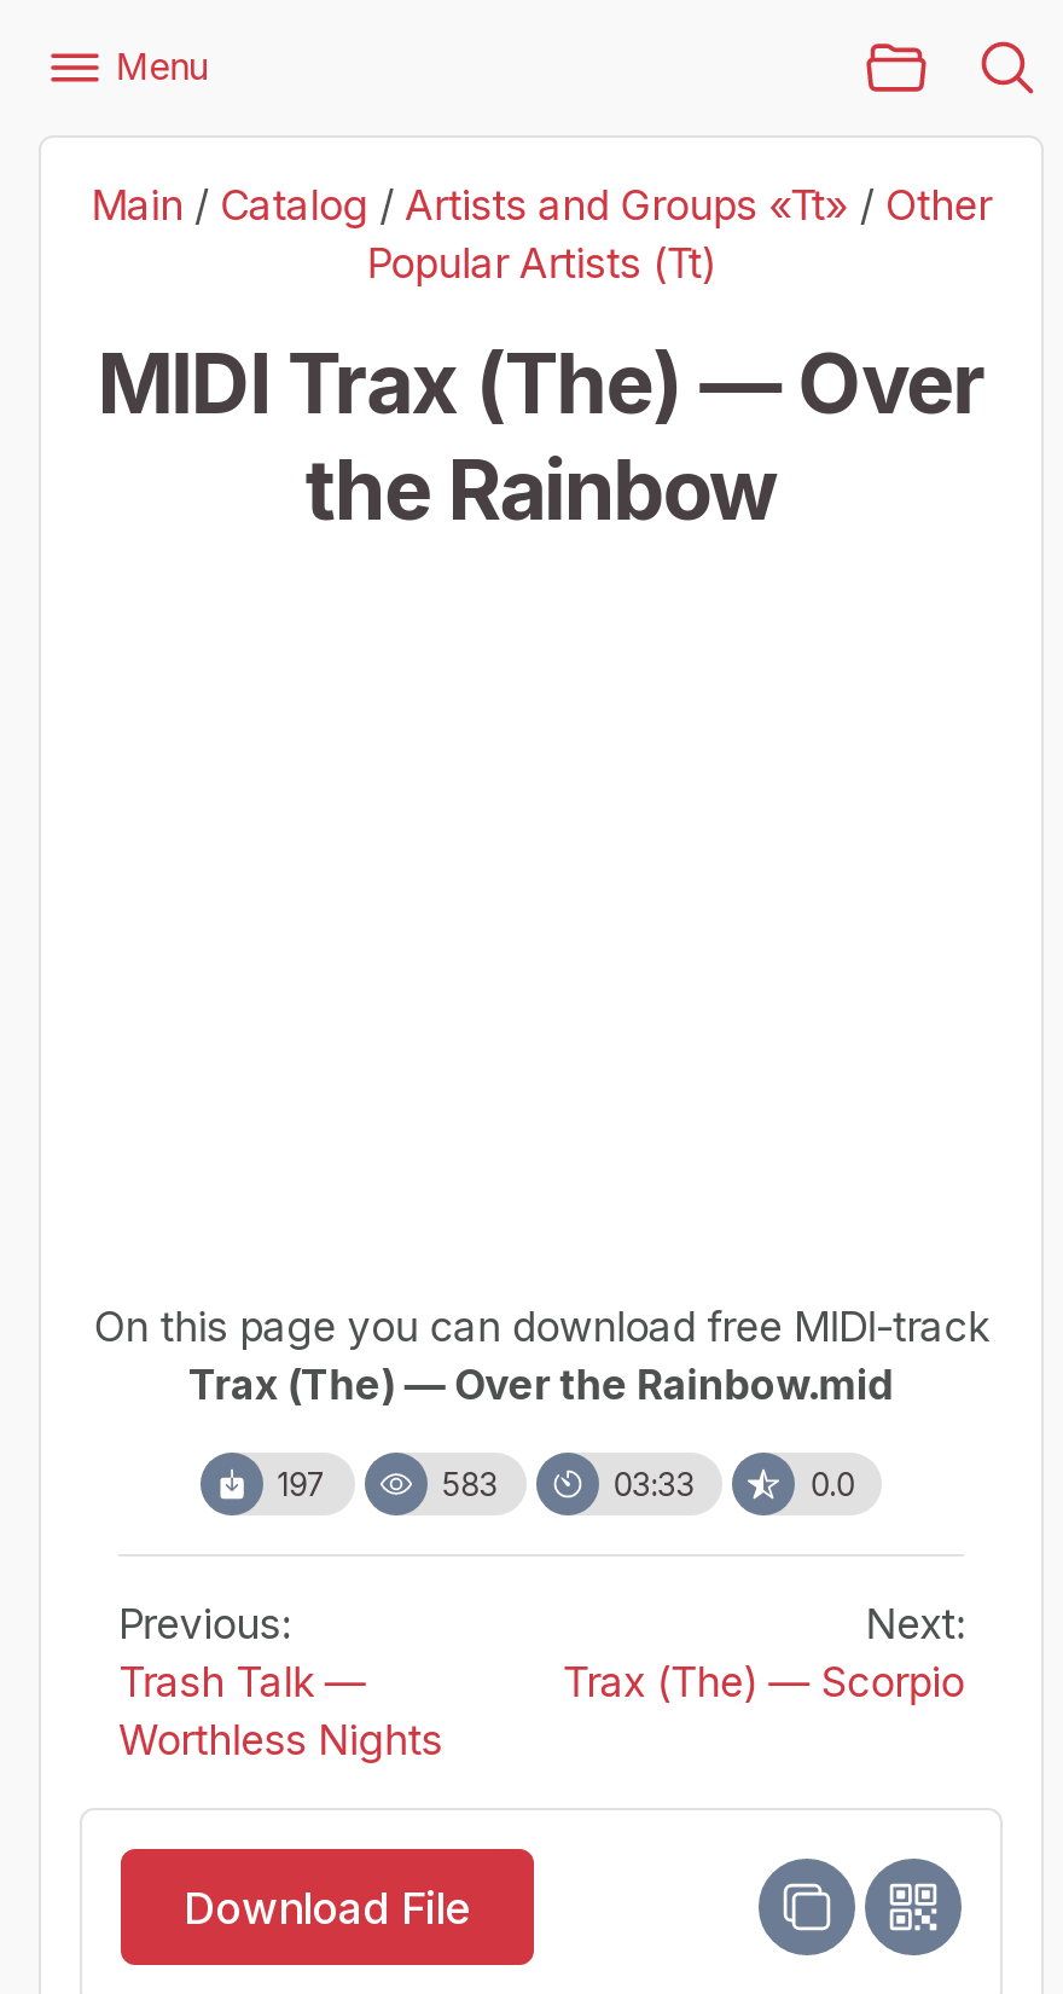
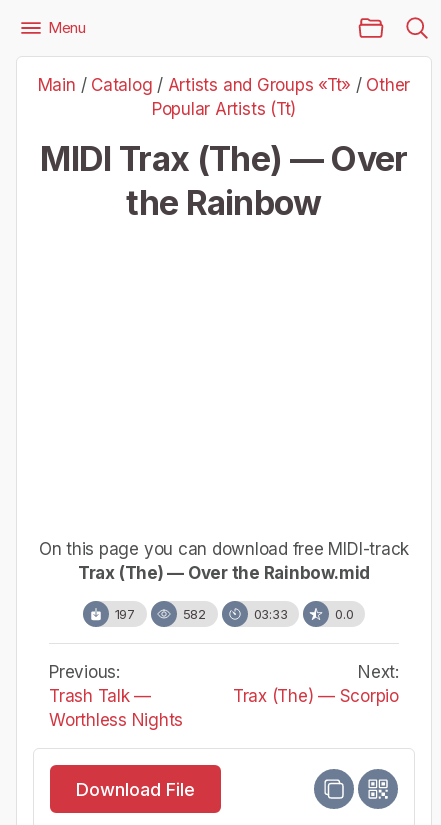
- 583
+ 582
